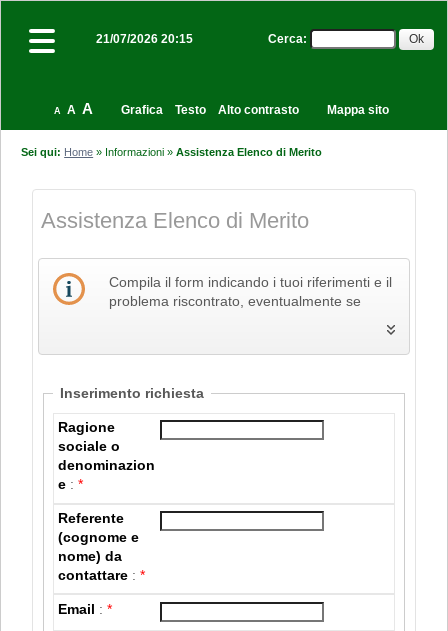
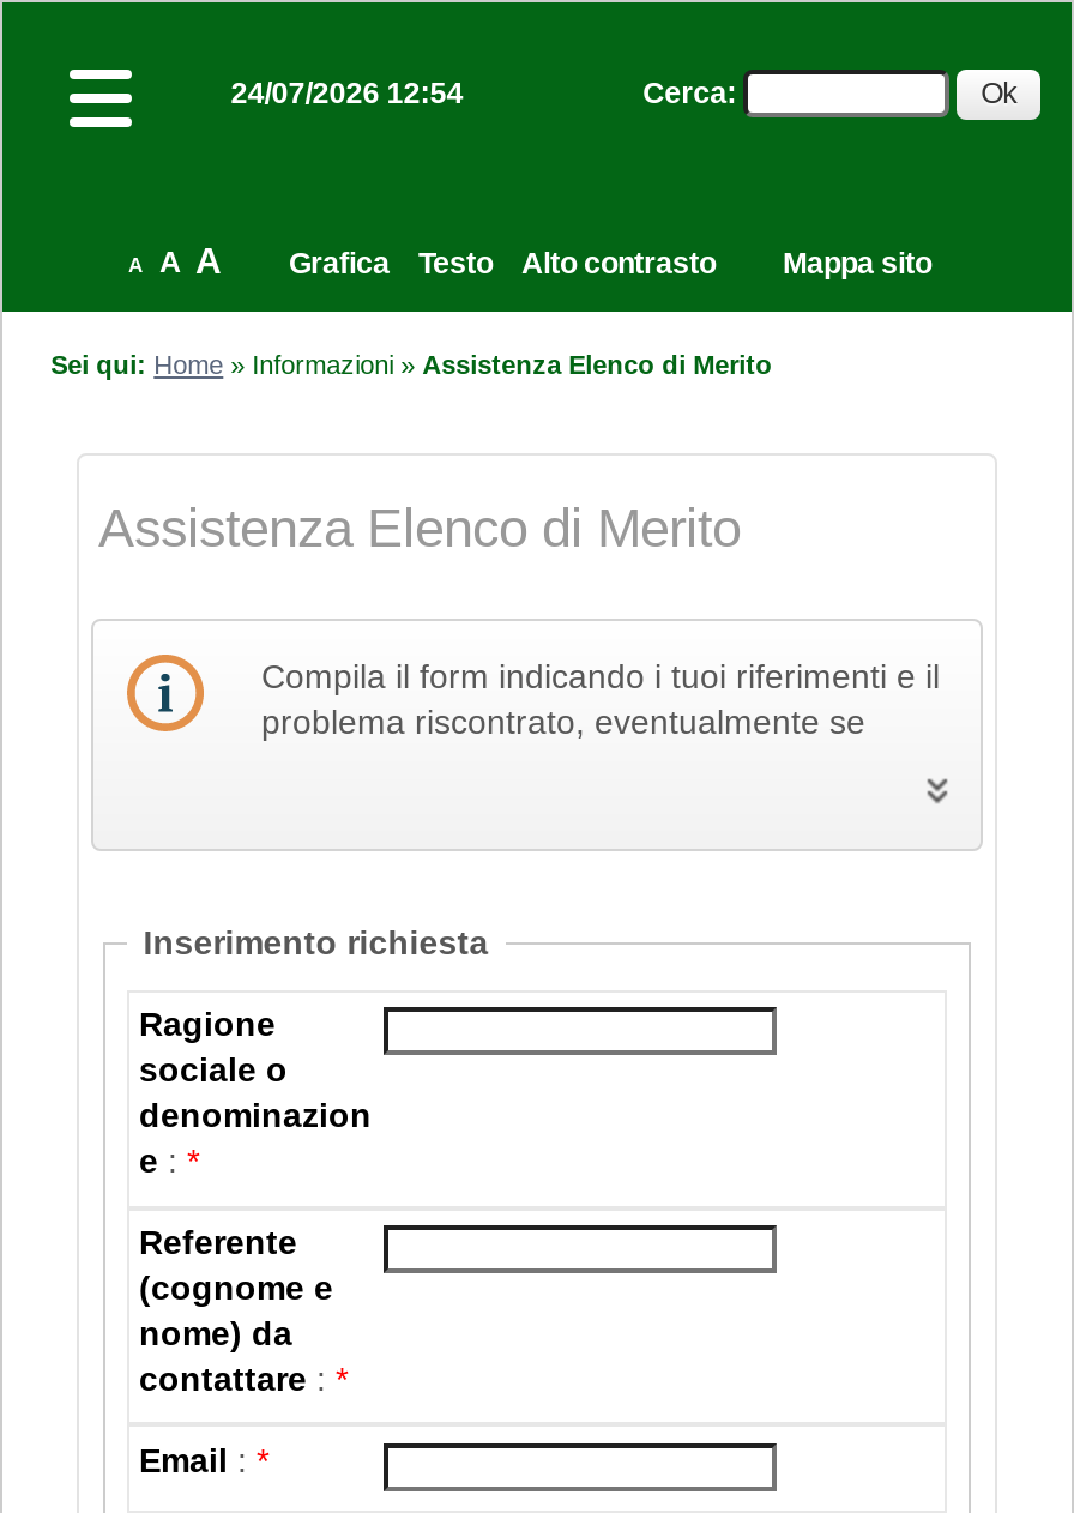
- 21/07/2026 20:15
+ 24/07/2026 12:54
